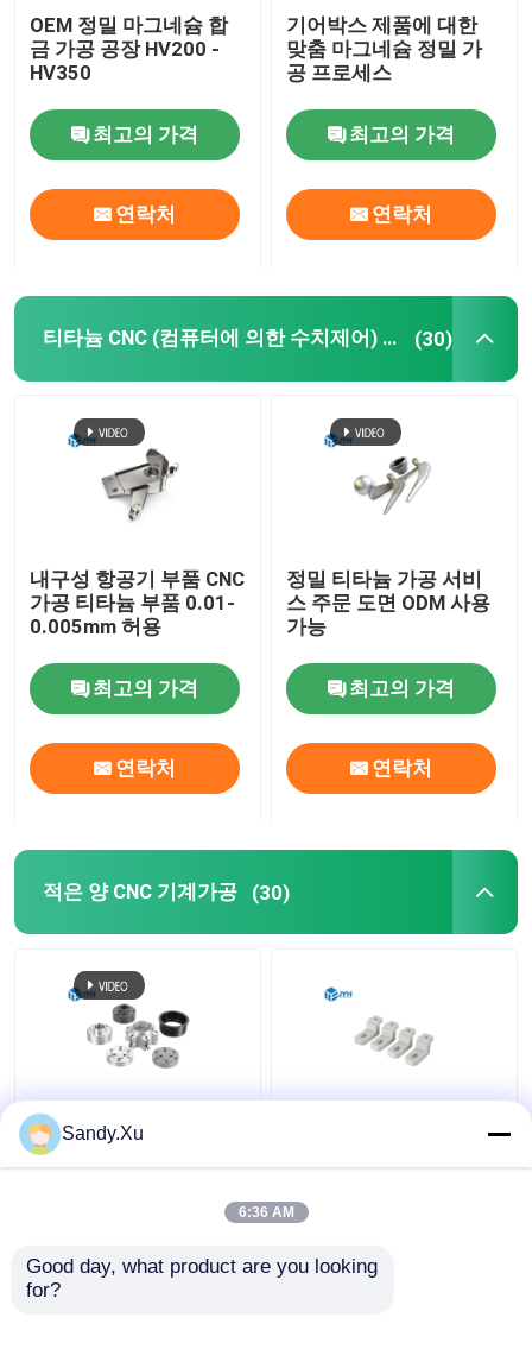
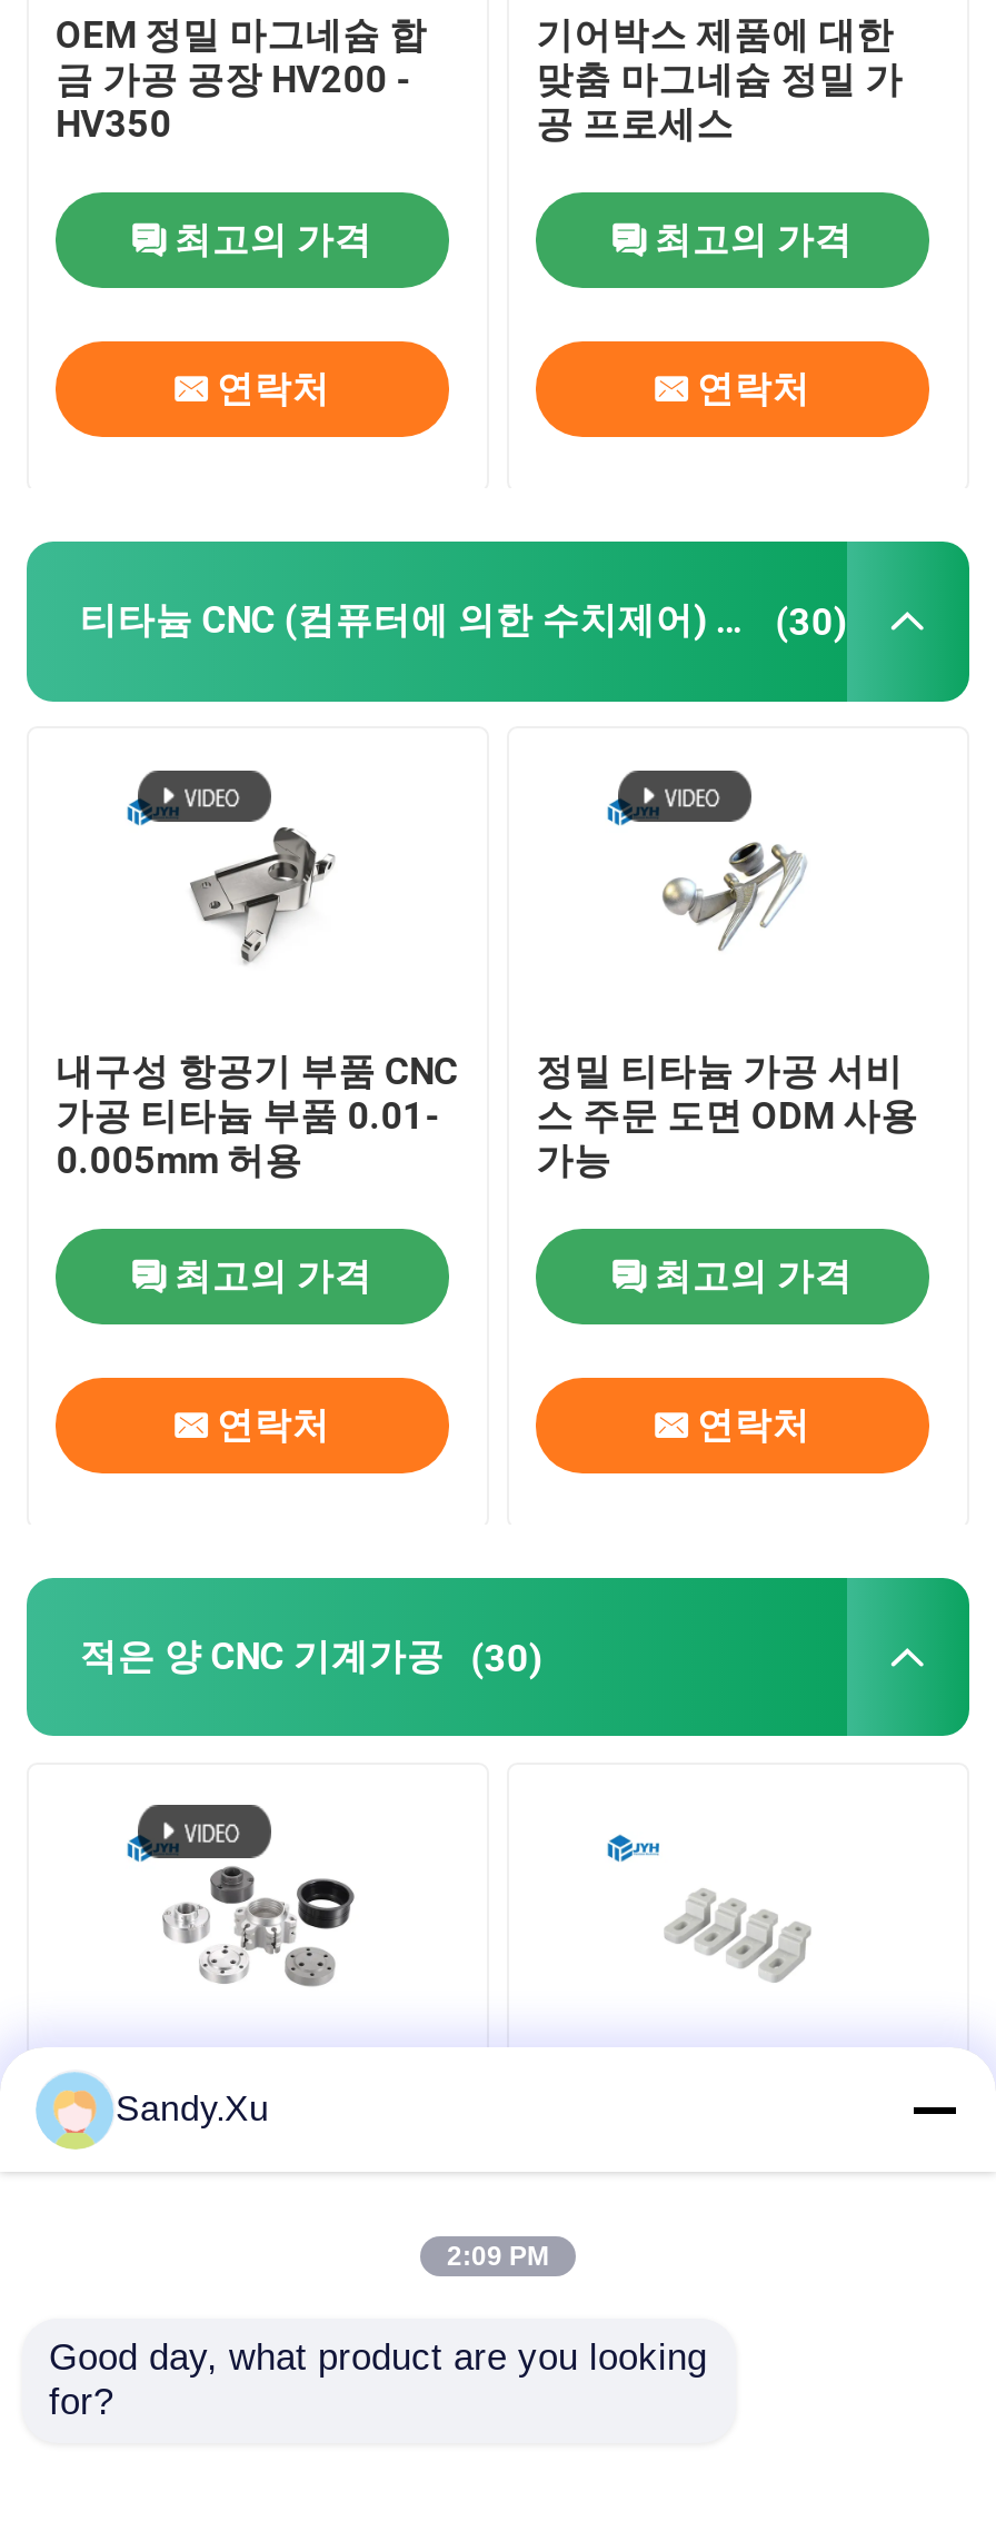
- 6:36 AM
+ 2:09 PM
